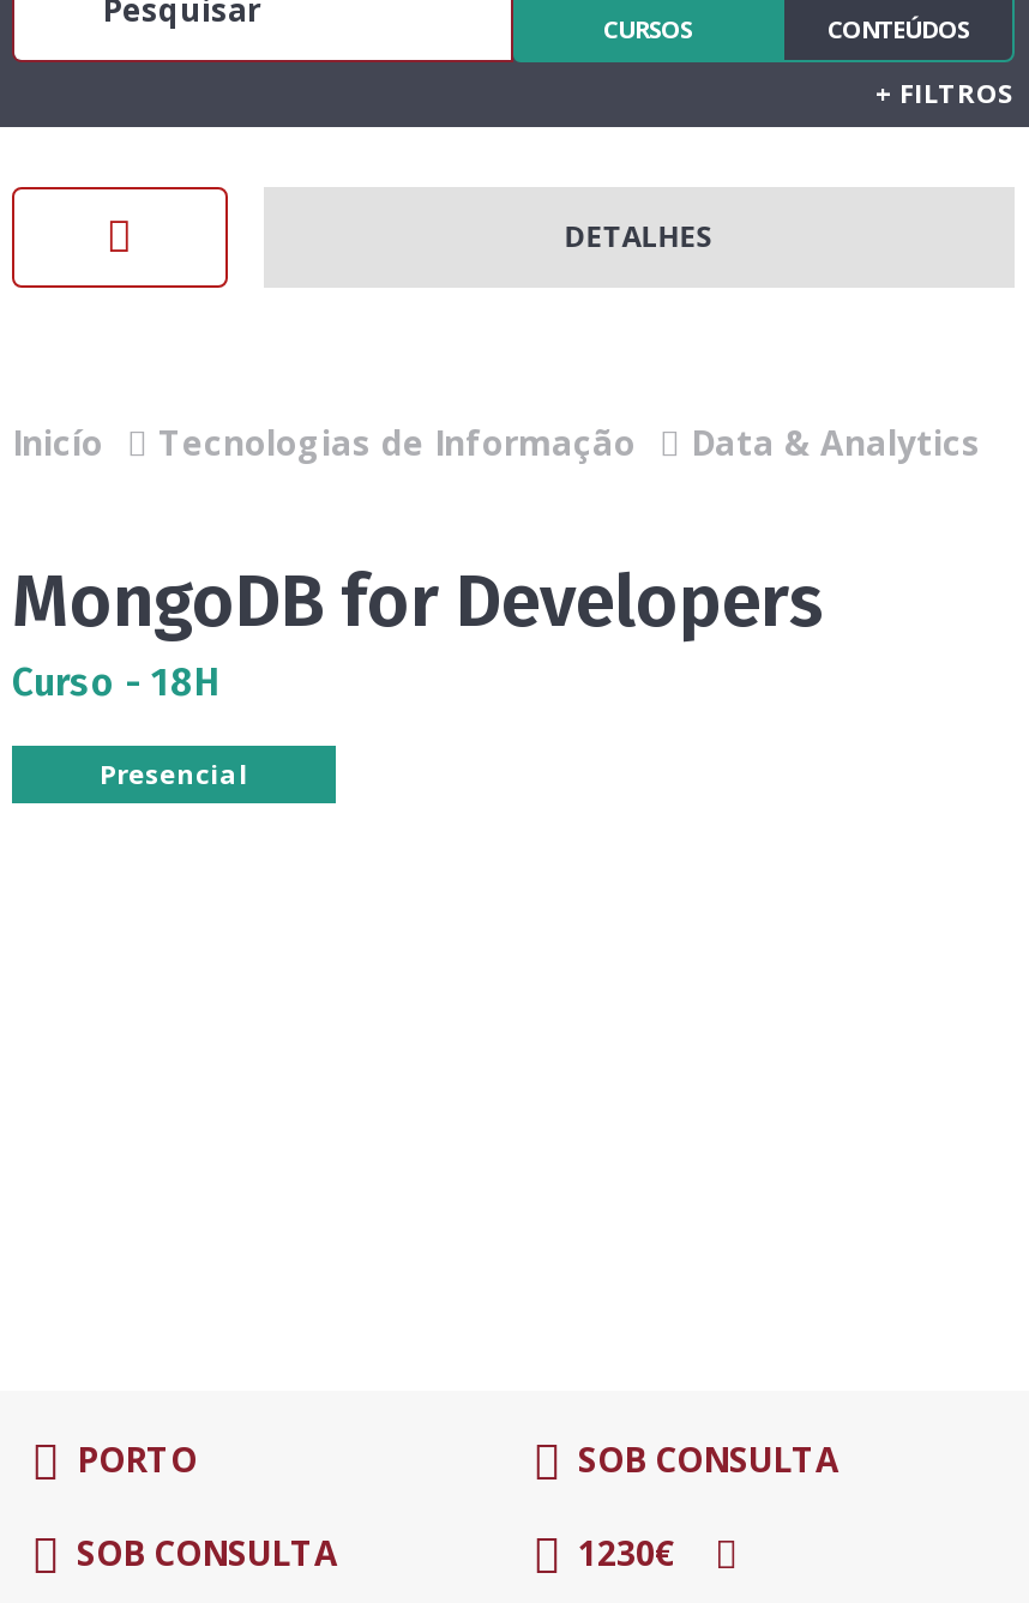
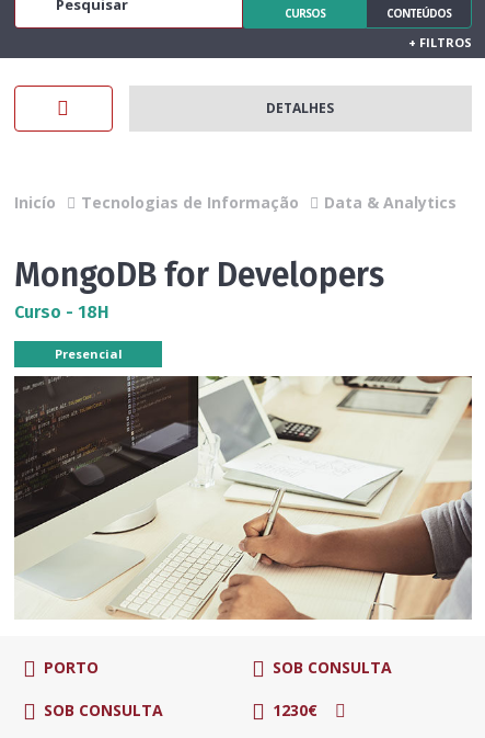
+ [image]
